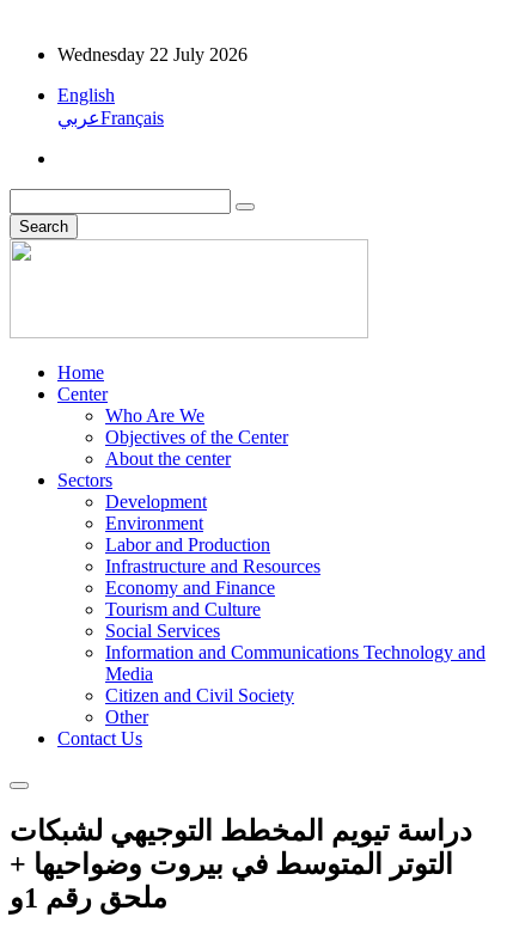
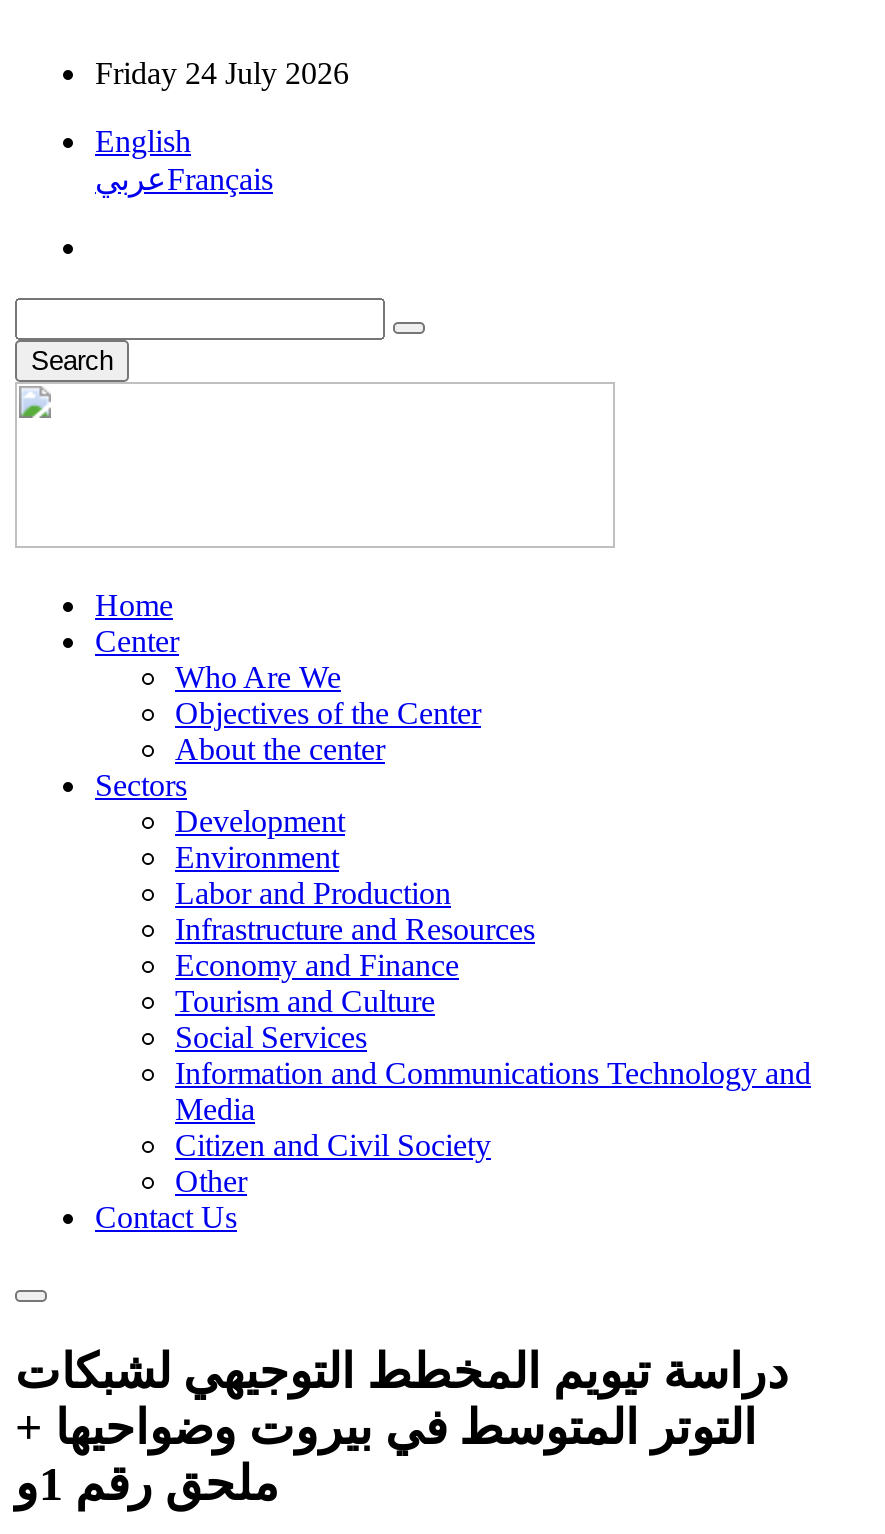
- Wednesday 22 July 2026
+ Friday 24 July 2026
